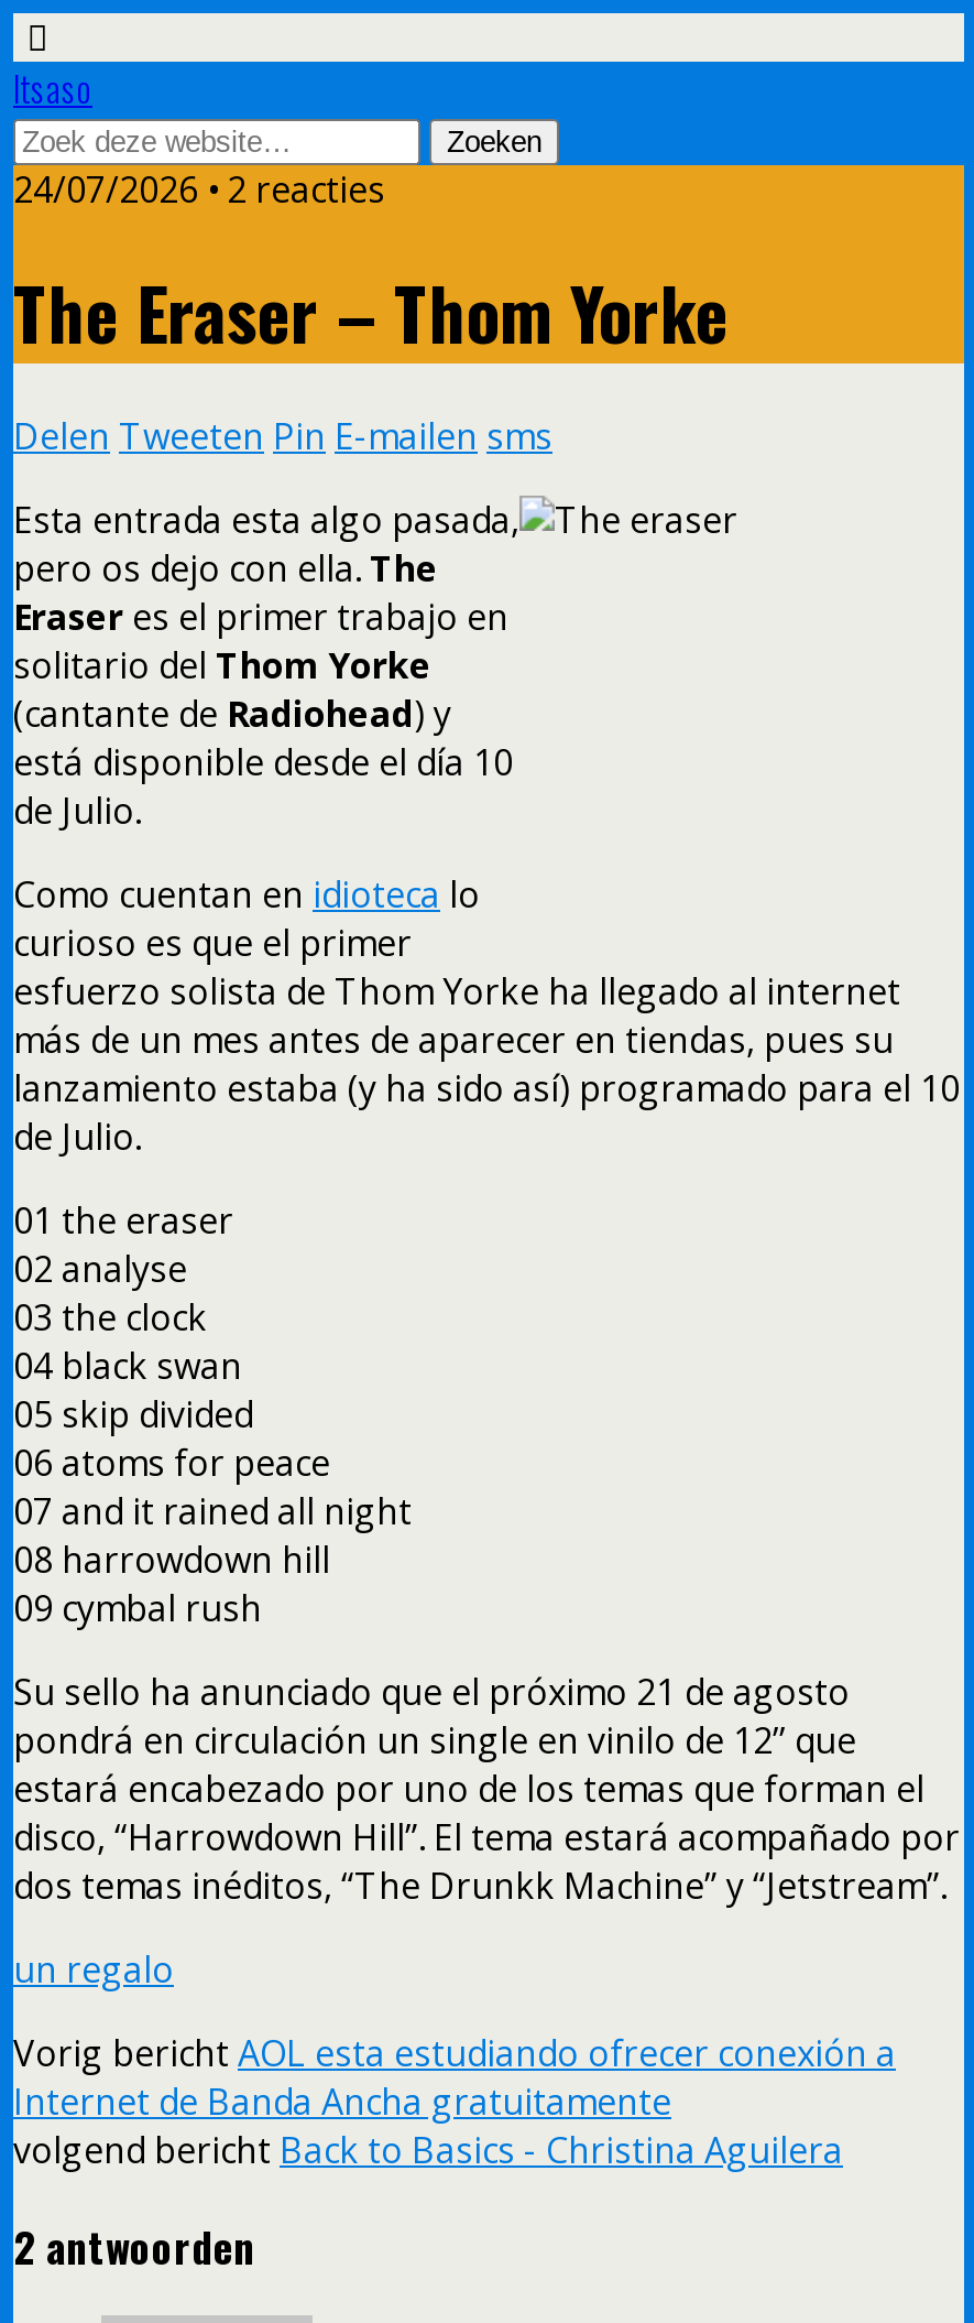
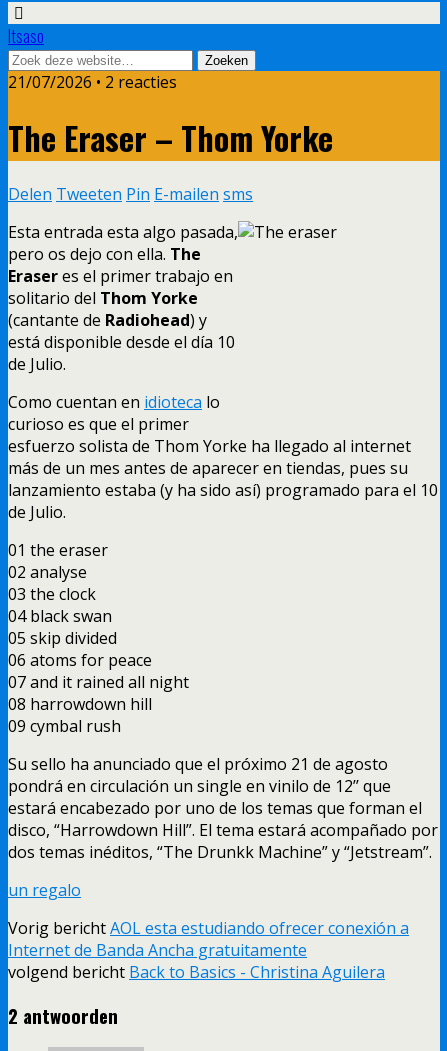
- 24/07/2026 • 2 reacties
+ 21/07/2026 • 2 reacties
